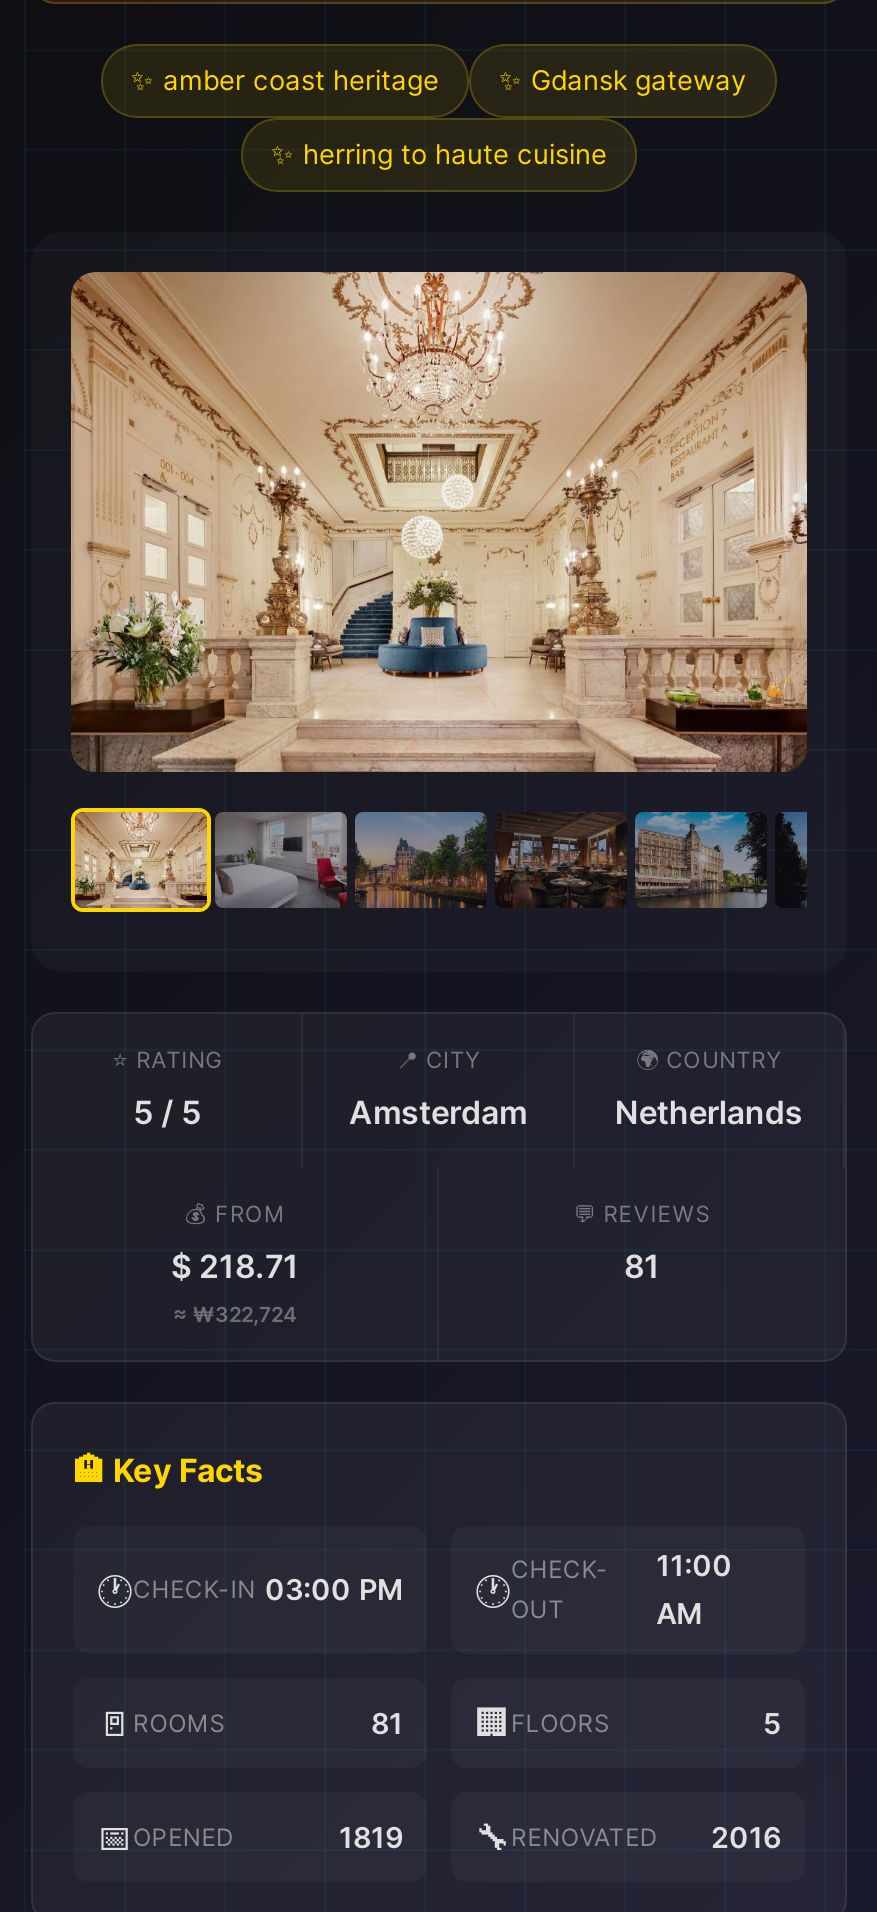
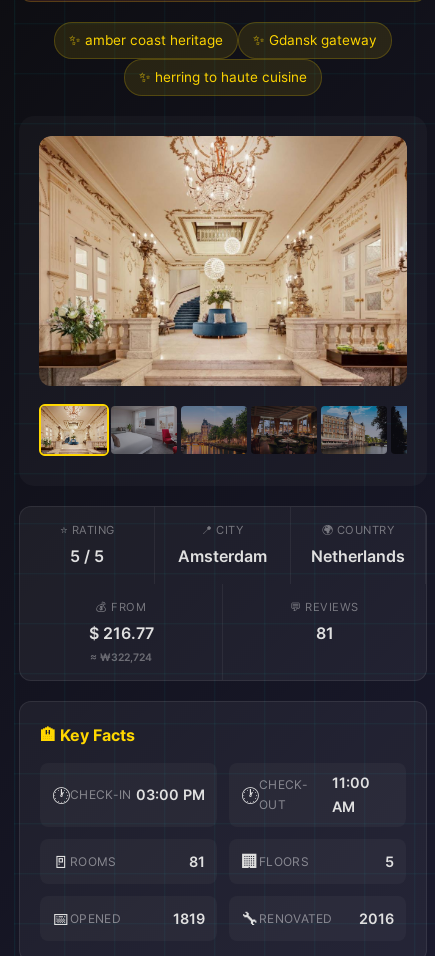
- $ 218.71
+ $ 216.77
